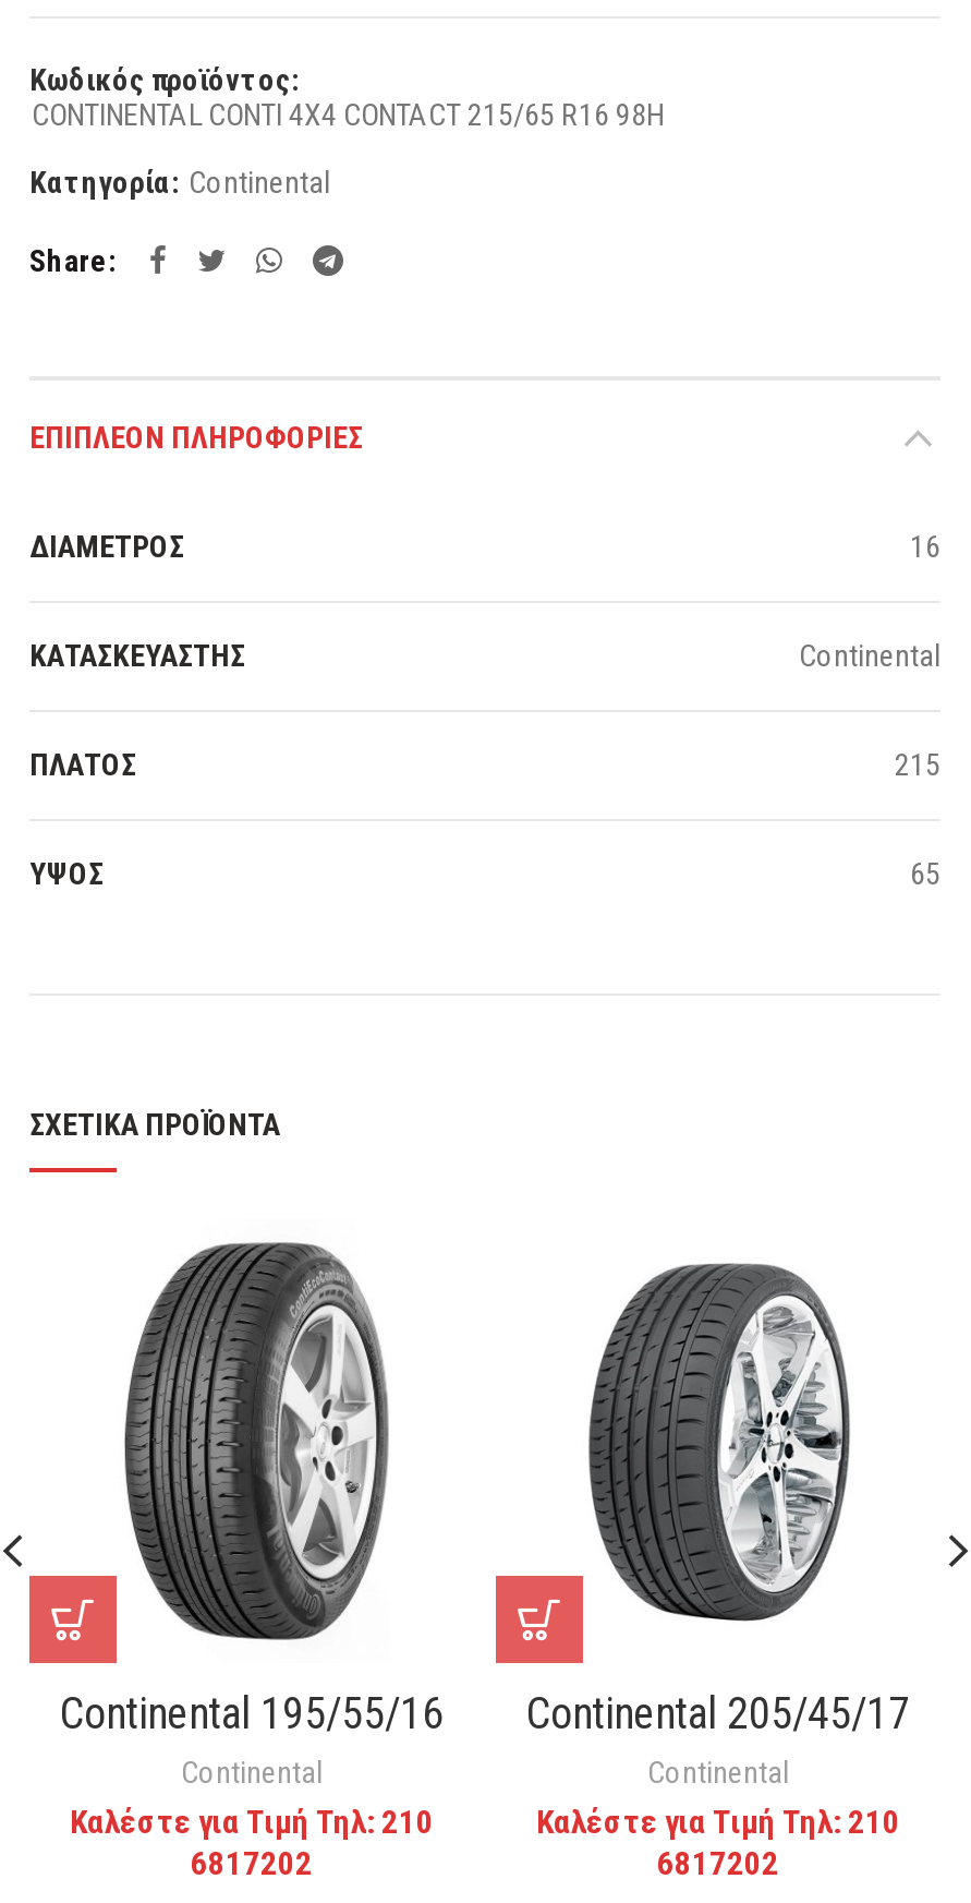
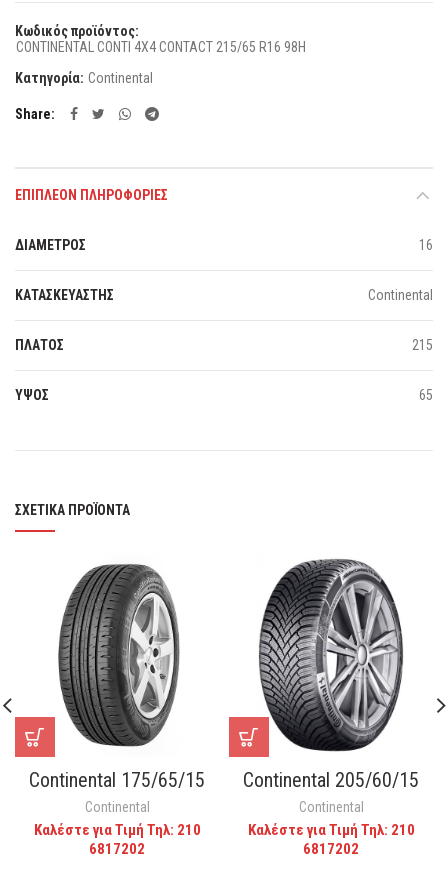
- [image]
- Continental 205/45/17
+ [image]
+ Continental 205/60/15

- Continental 195/55/16
+ Continental 175/65/15
